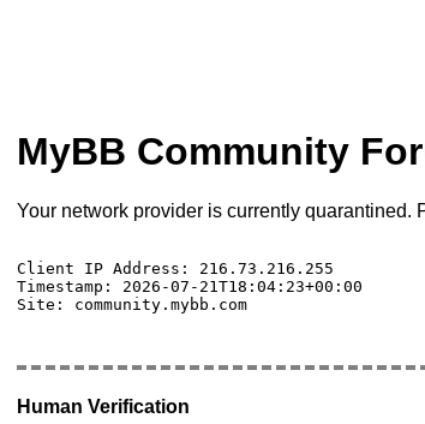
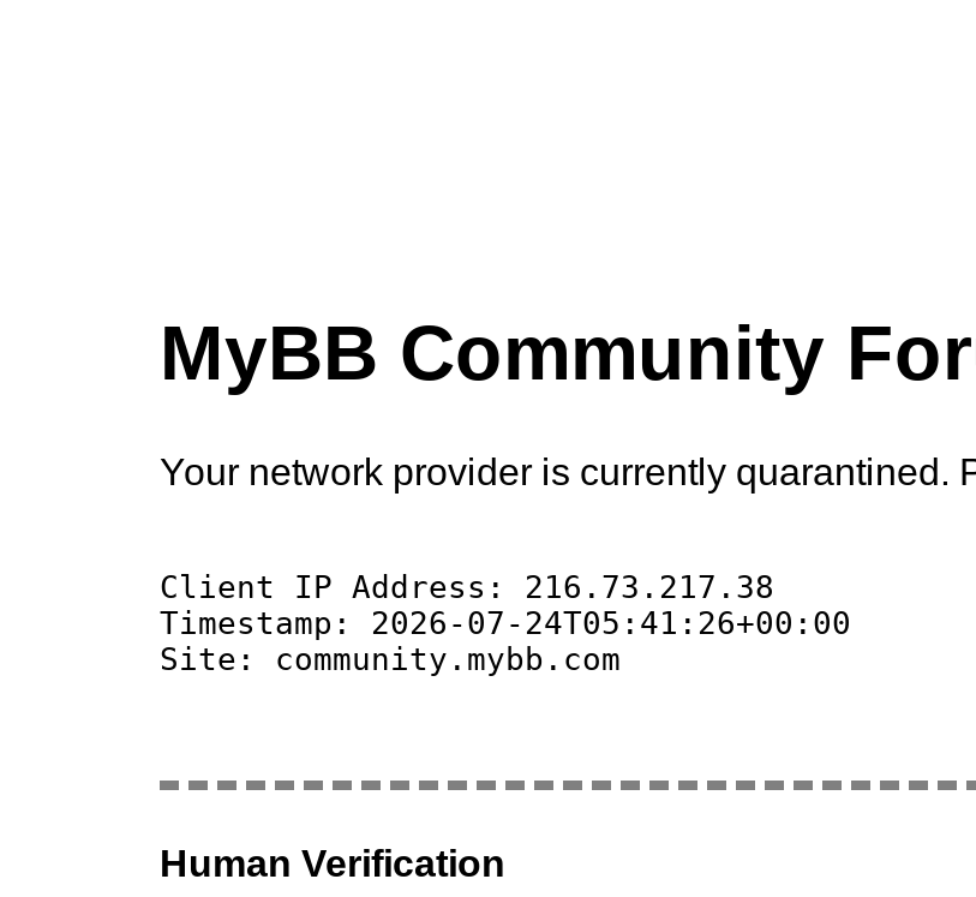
- Client IP Address: 216.73.216.255
+ Client IP Address: 216.73.217.38

- Timestamp: 2026-07-21T18:04:23+00:00
+ Timestamp: 2026-07-24T05:41:26+00:00
